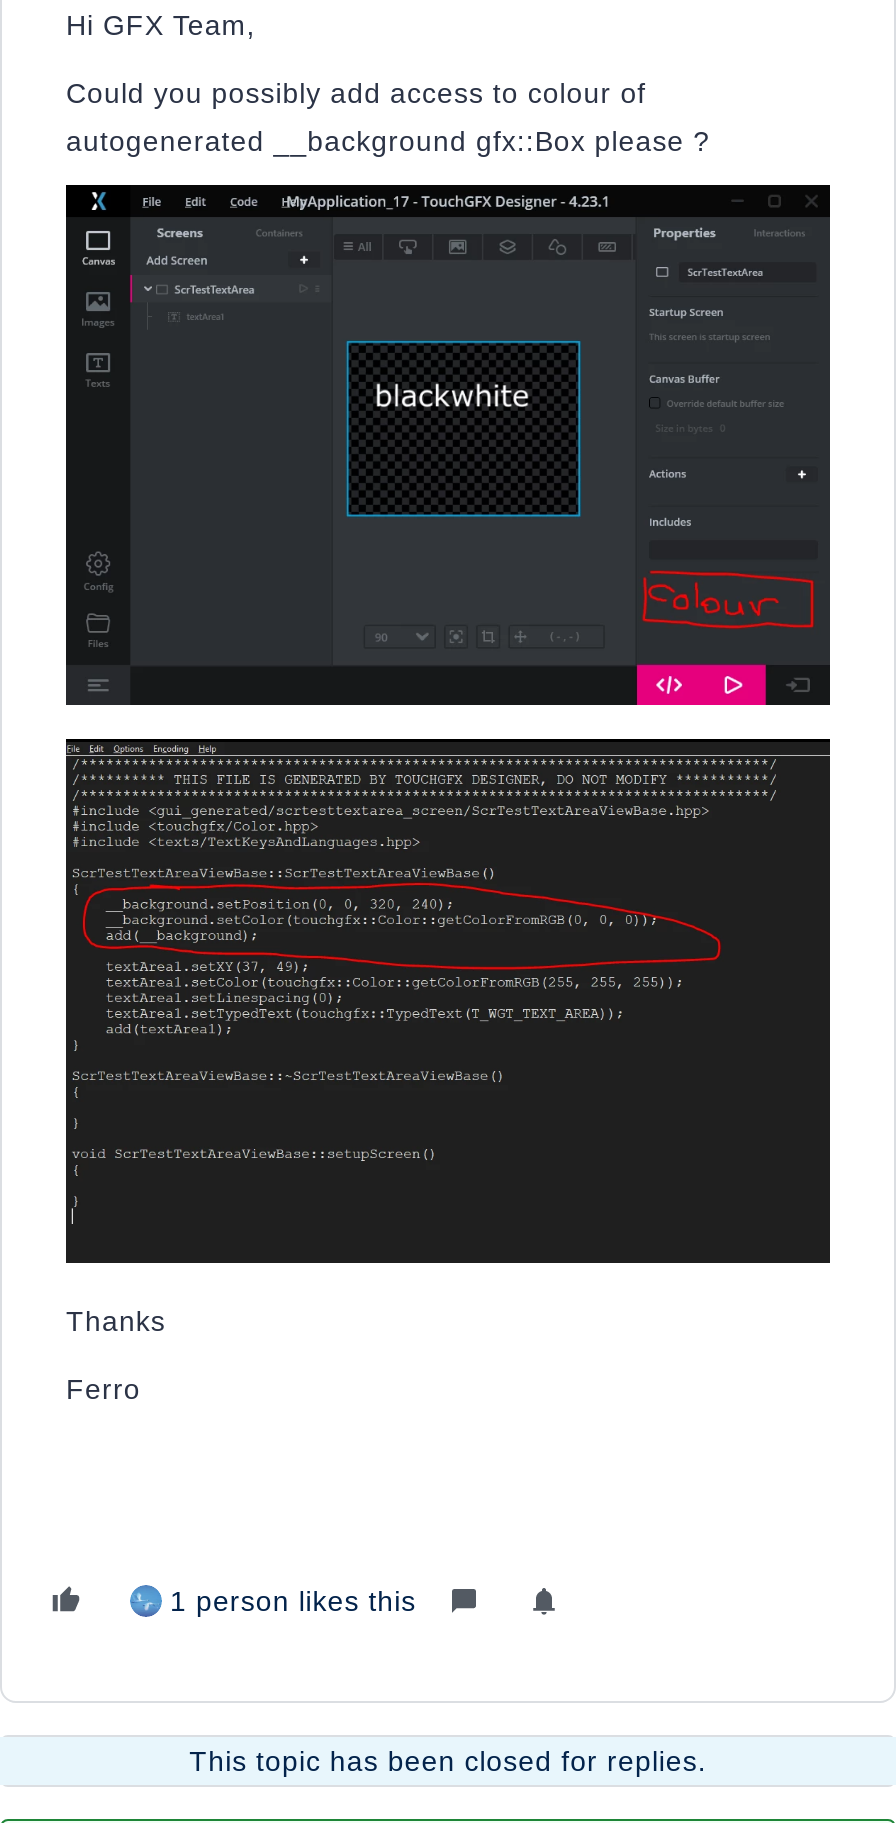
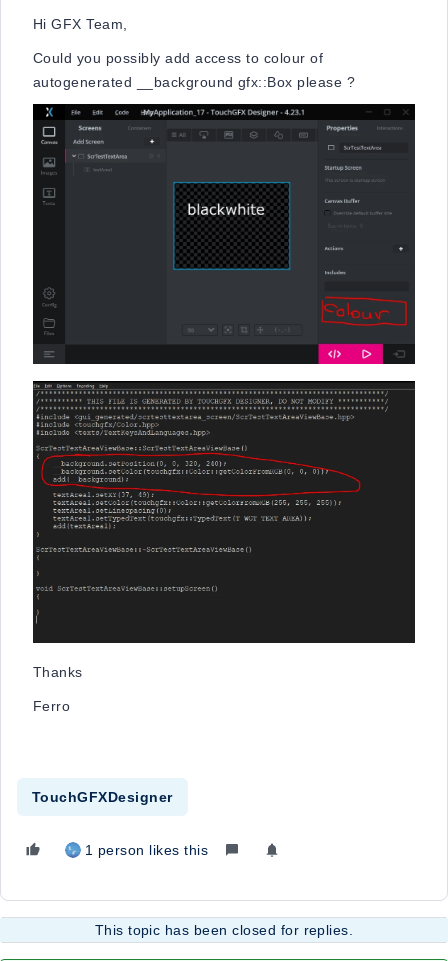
+ TouchGFXDesigner
